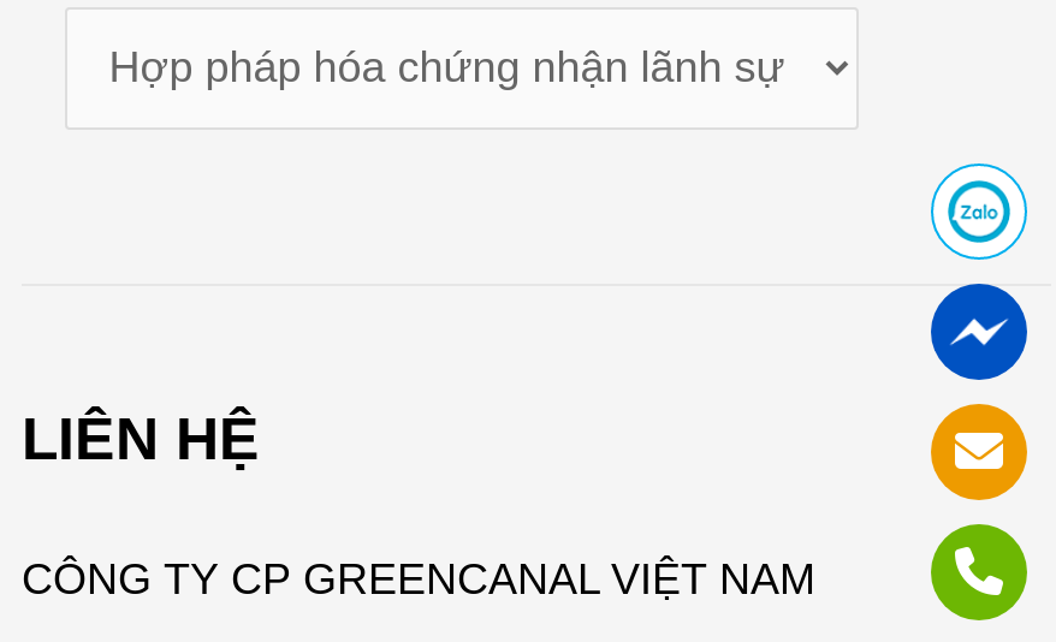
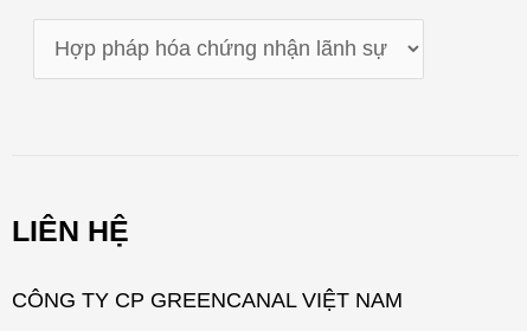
- [image]

- [image]

- [image]

- [image]
